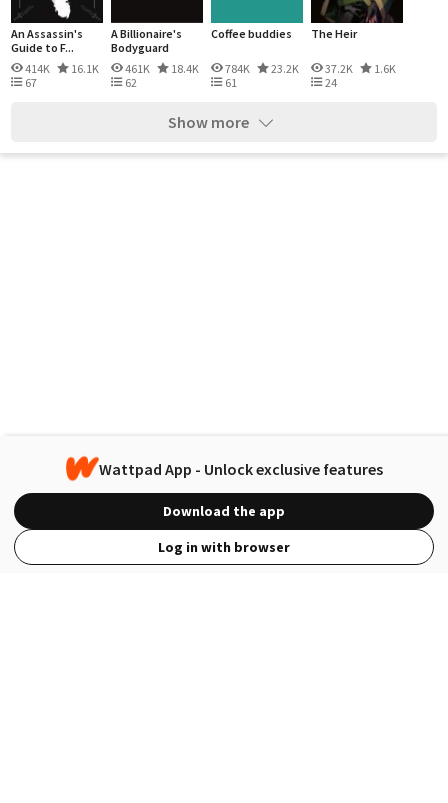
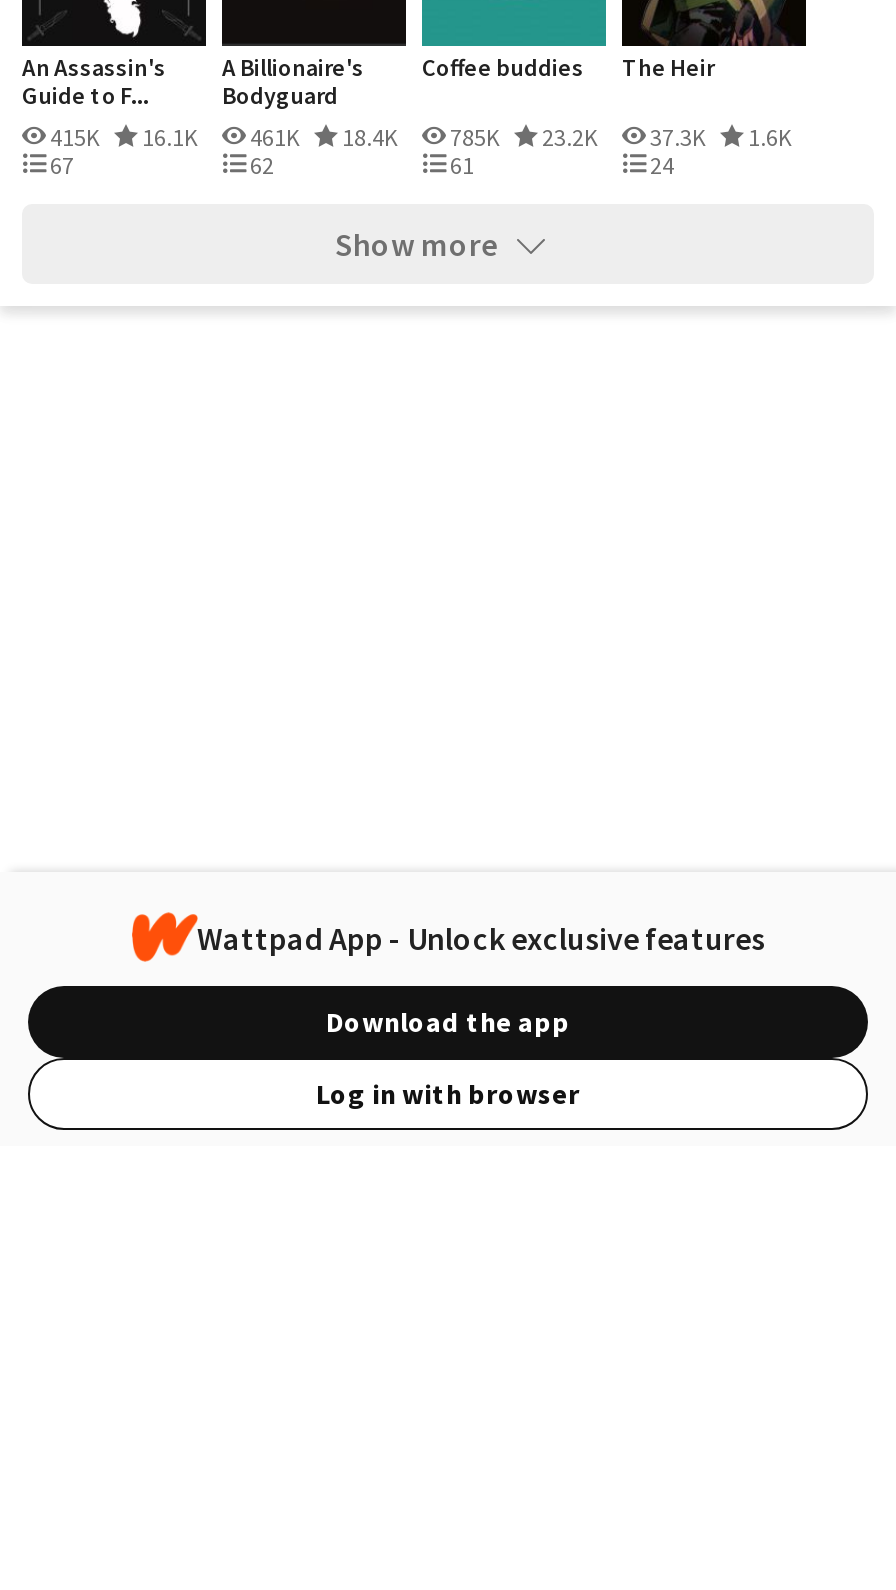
- 414K
+ 415K

- 784K
+ 785K

- 37.2K
+ 37.3K
